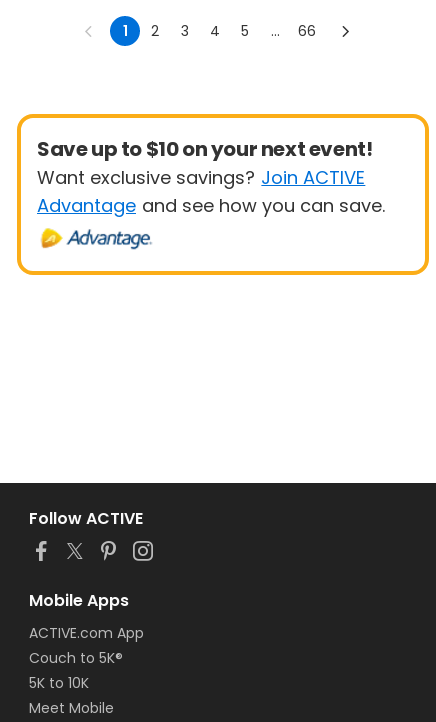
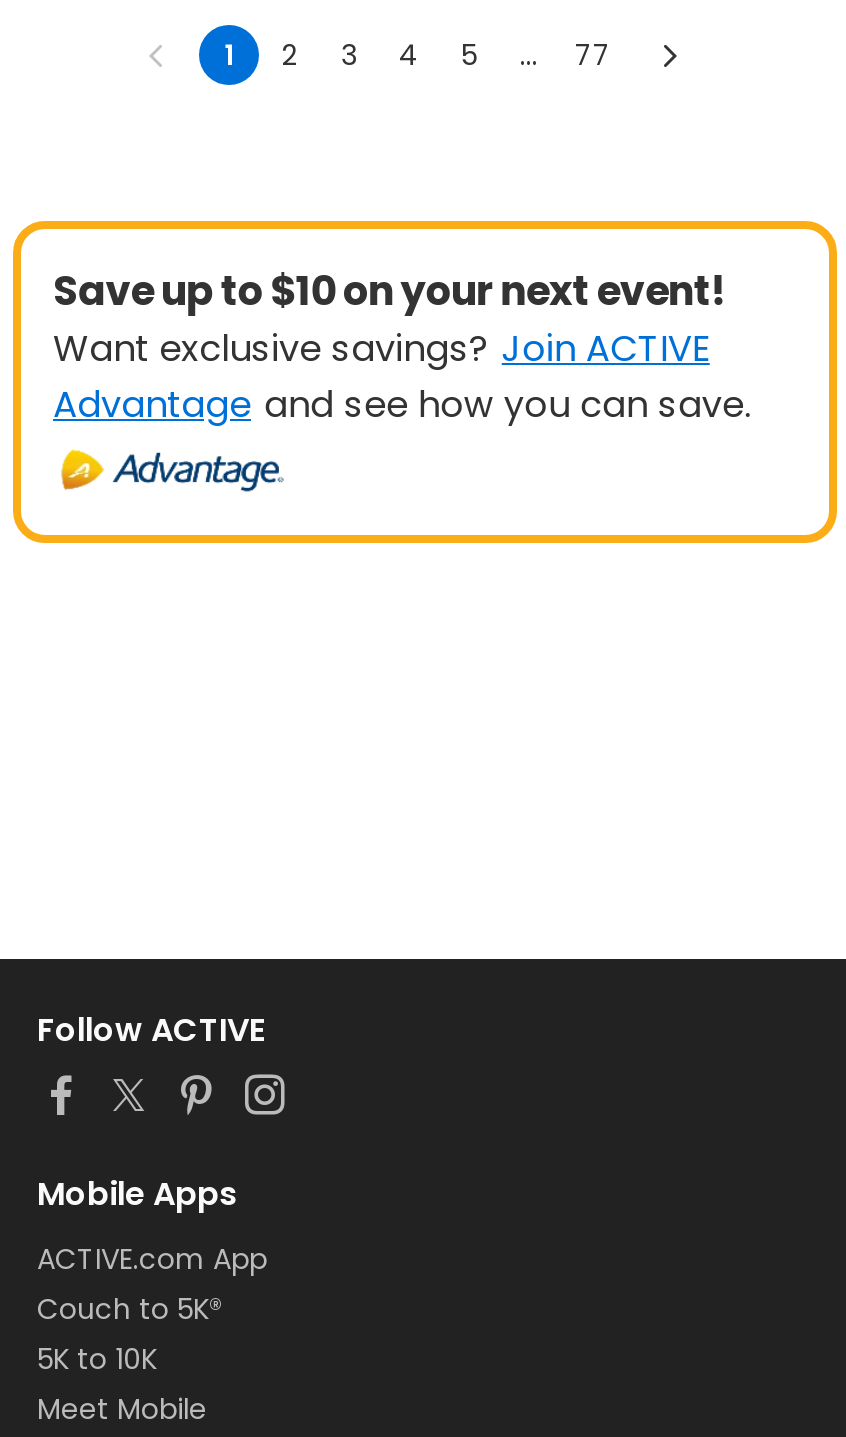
- 66
+ 77
